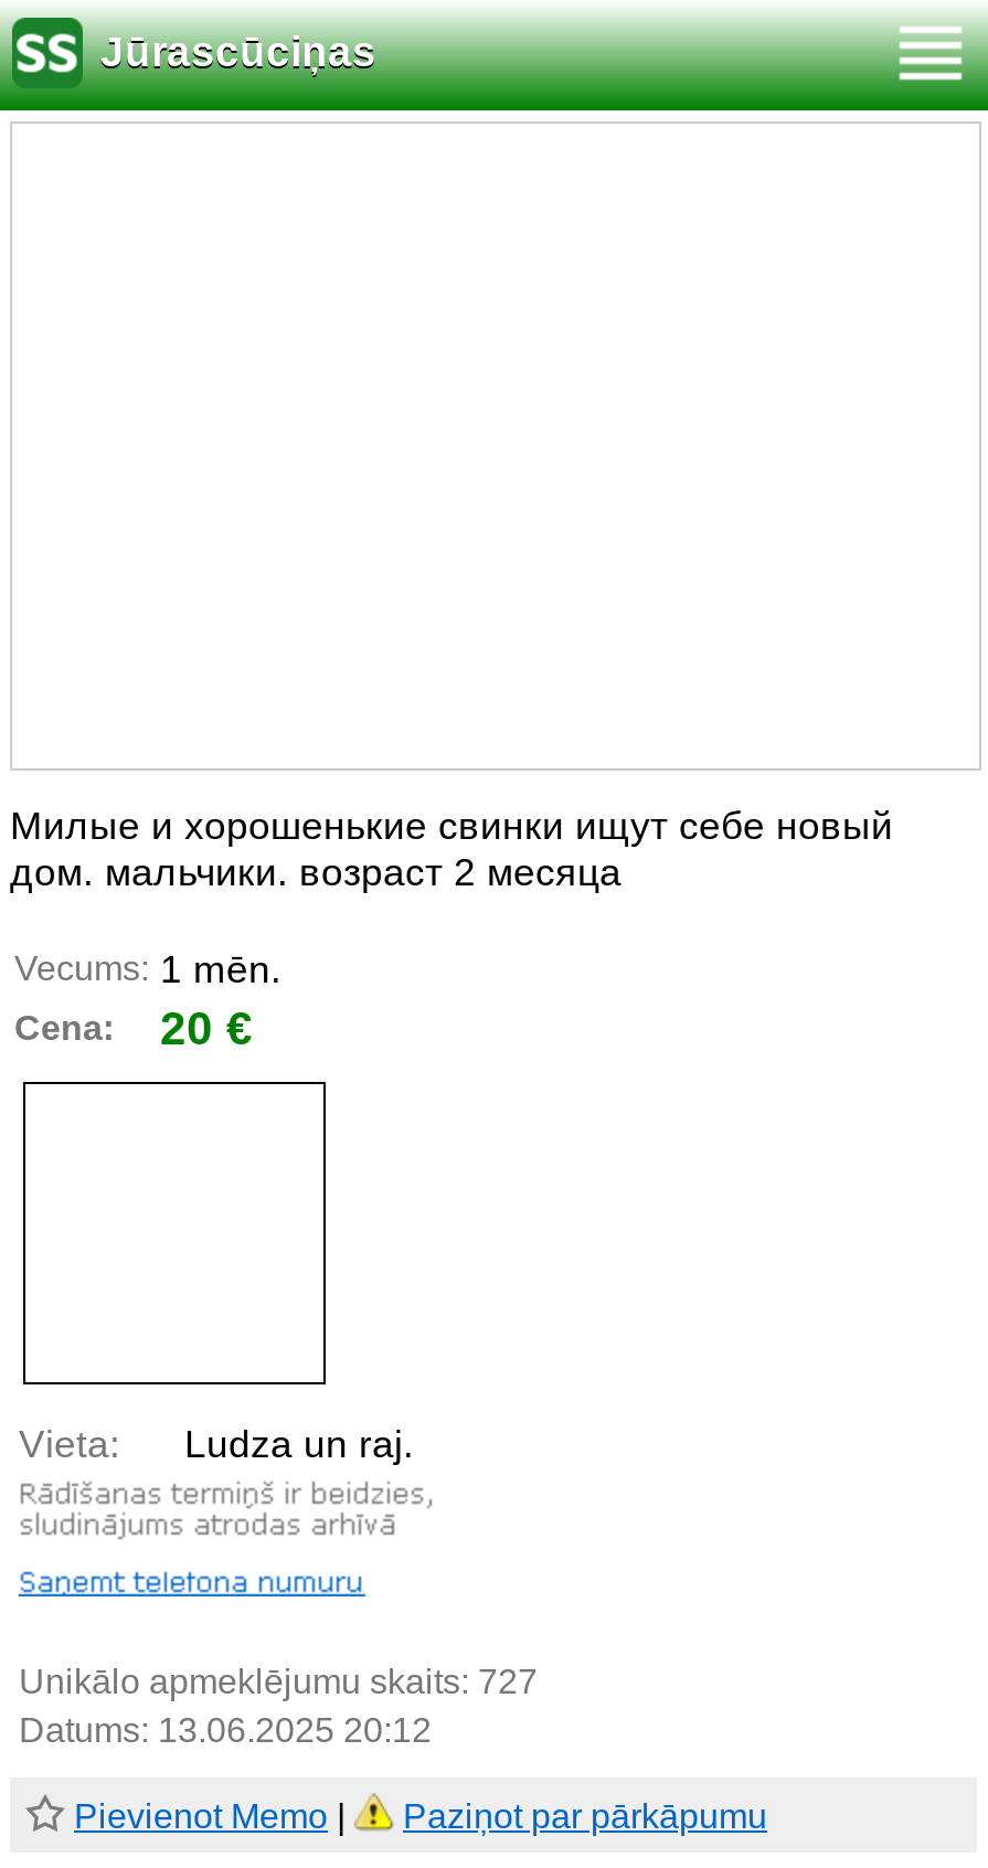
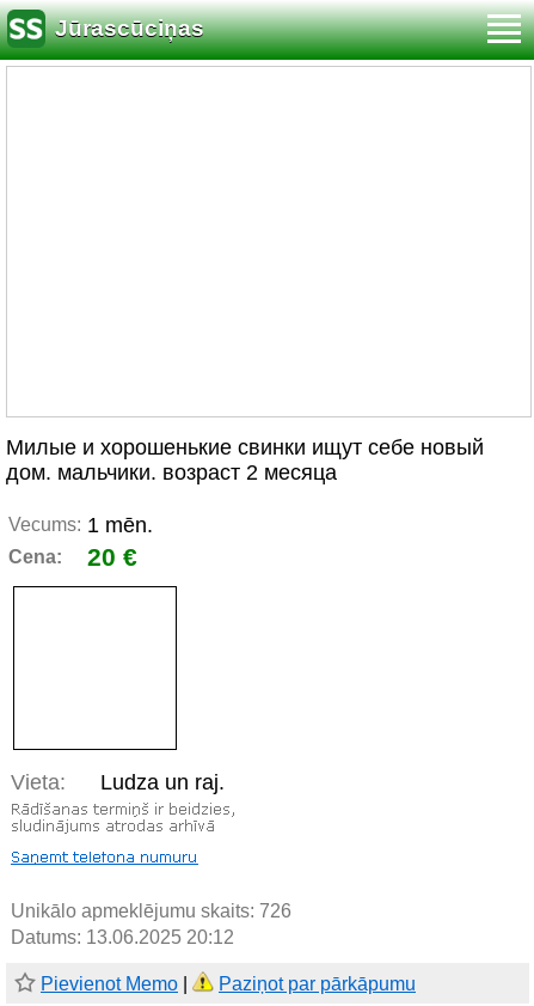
- Unikālo apmeklējumu skaits: 727
+ Unikālo apmeklējumu skaits: 726
